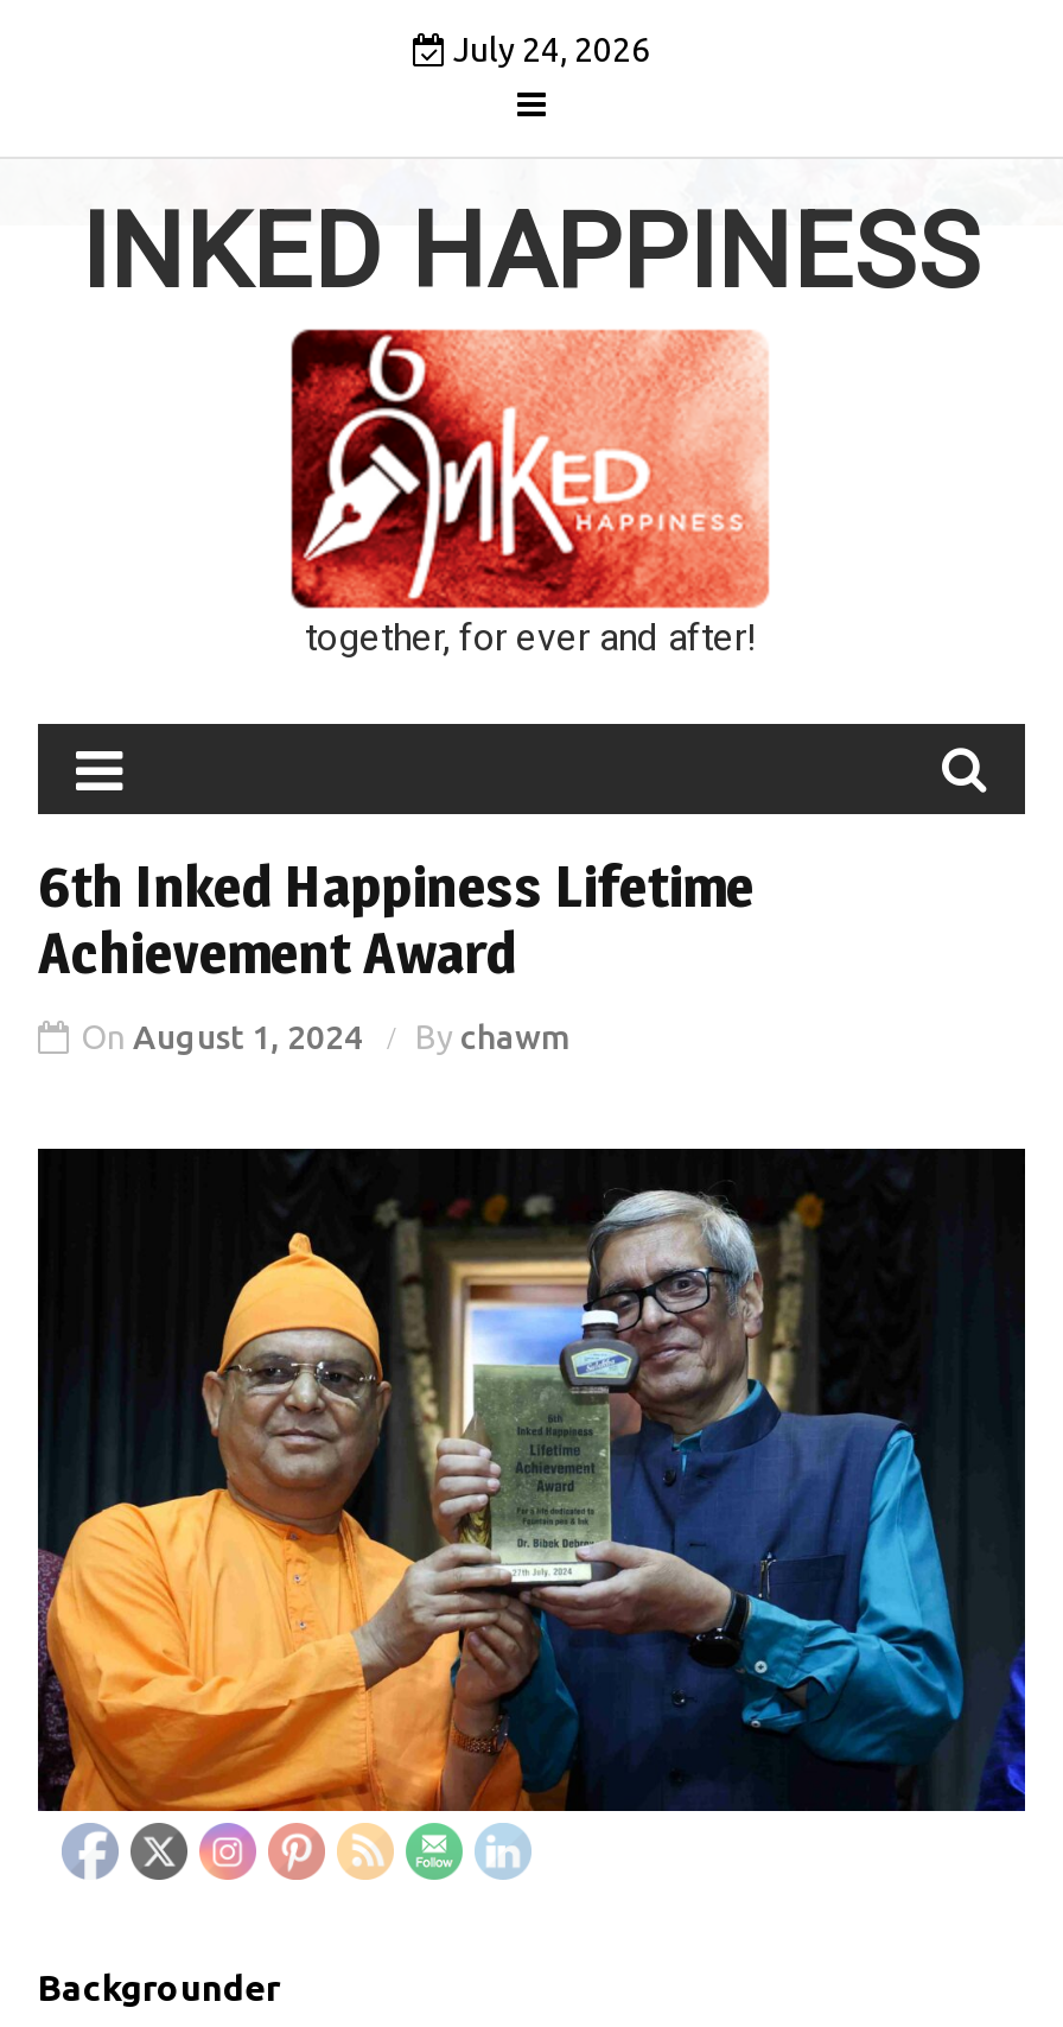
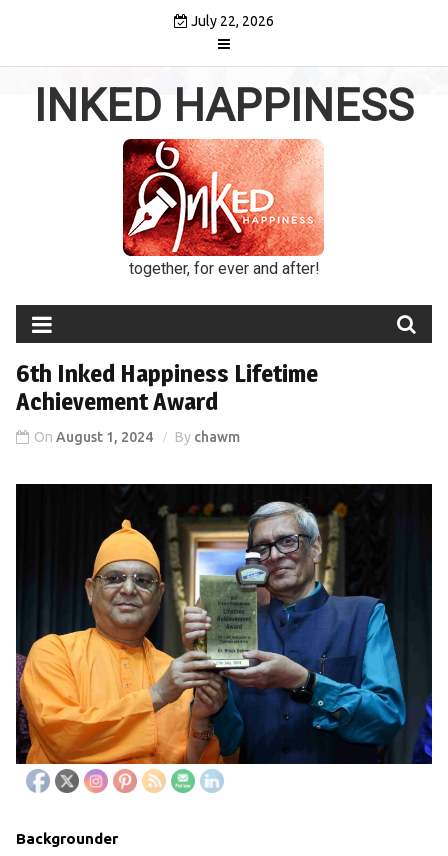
- July 24, 2026
+ July 22, 2026
